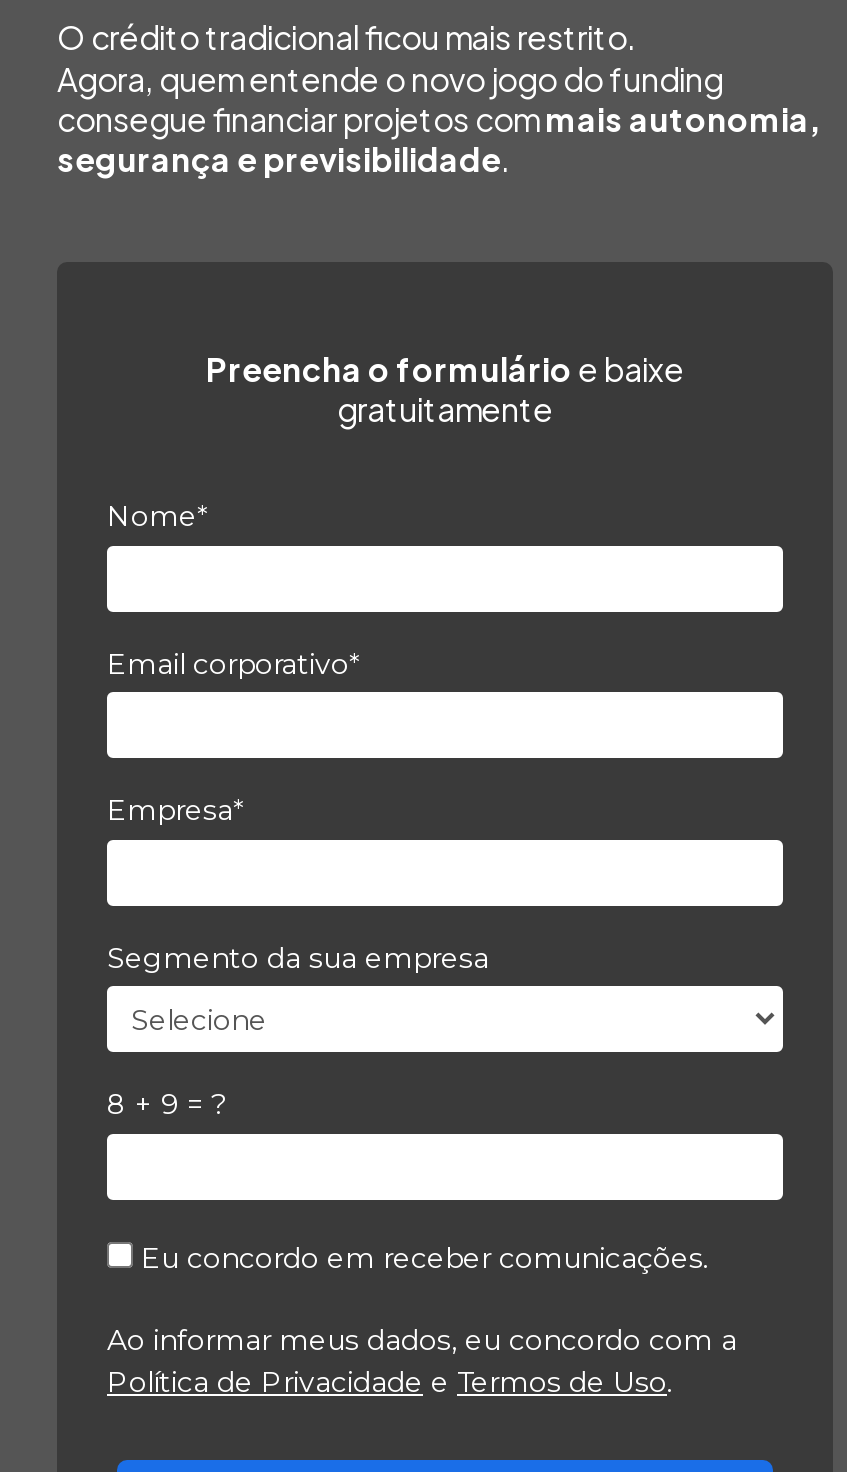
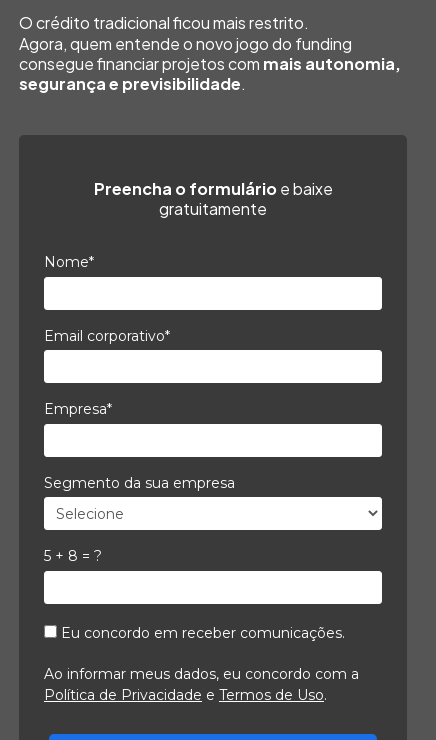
- 8 + 9 = ?
+ 5 + 8 = ?
